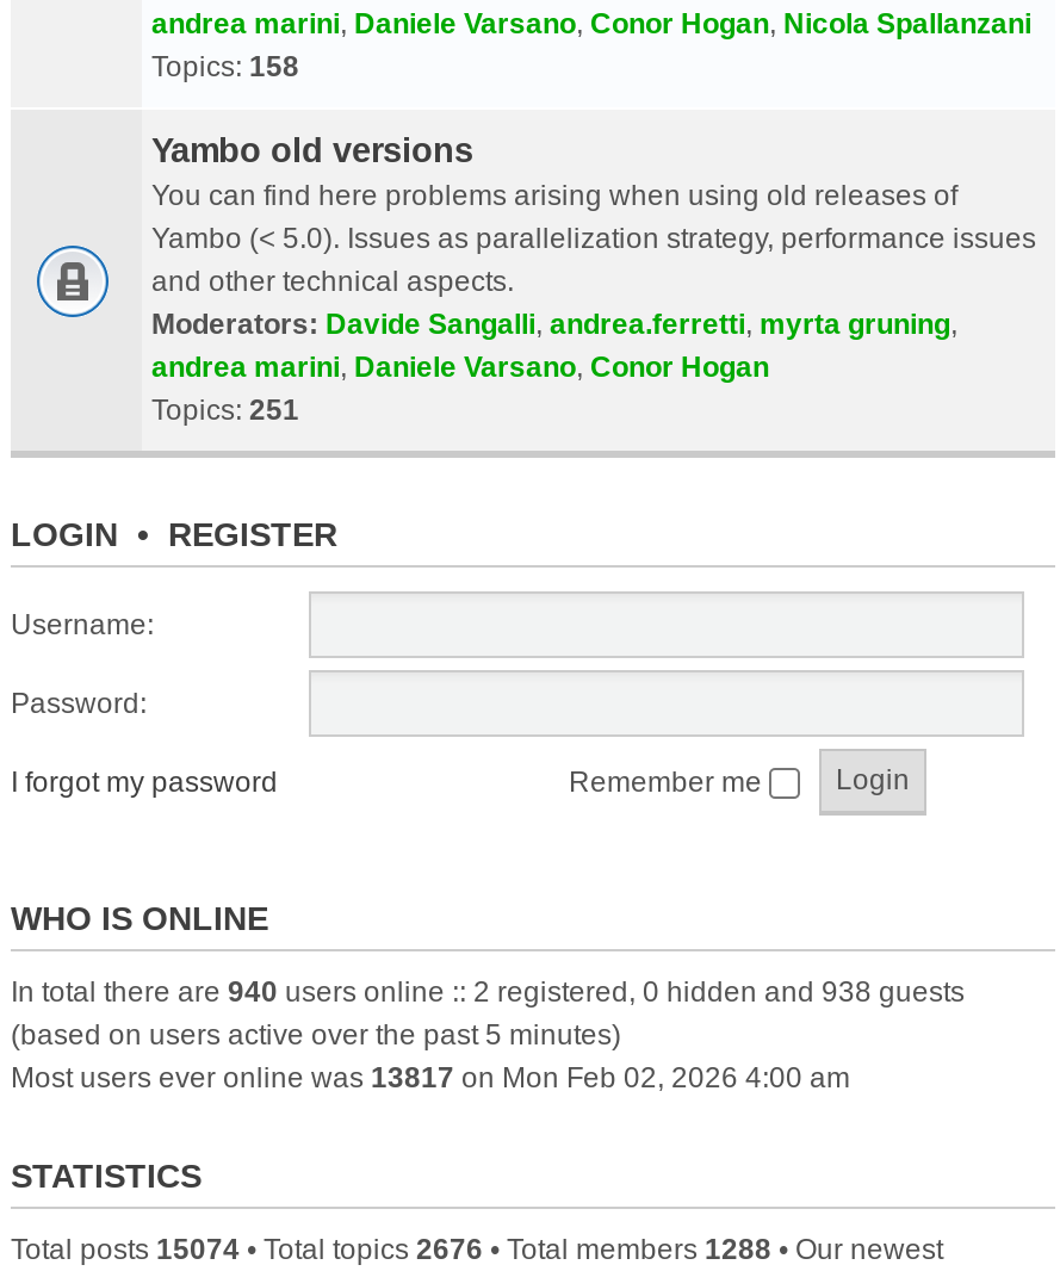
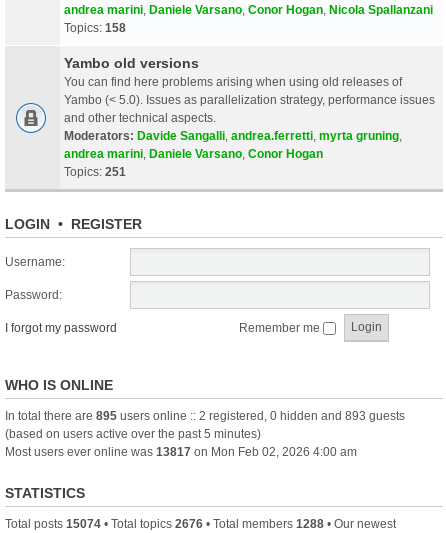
- In total there are 940 users online :: 2 registered, 0 hidden and 938 guests
+ In total there are 895 users online :: 2 registered, 0 hidden and 893 guests
